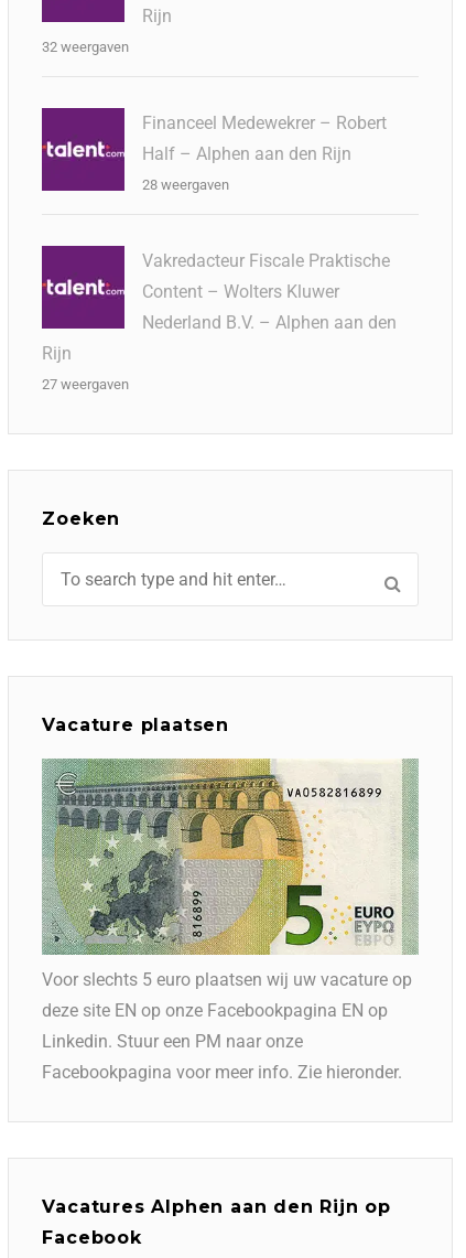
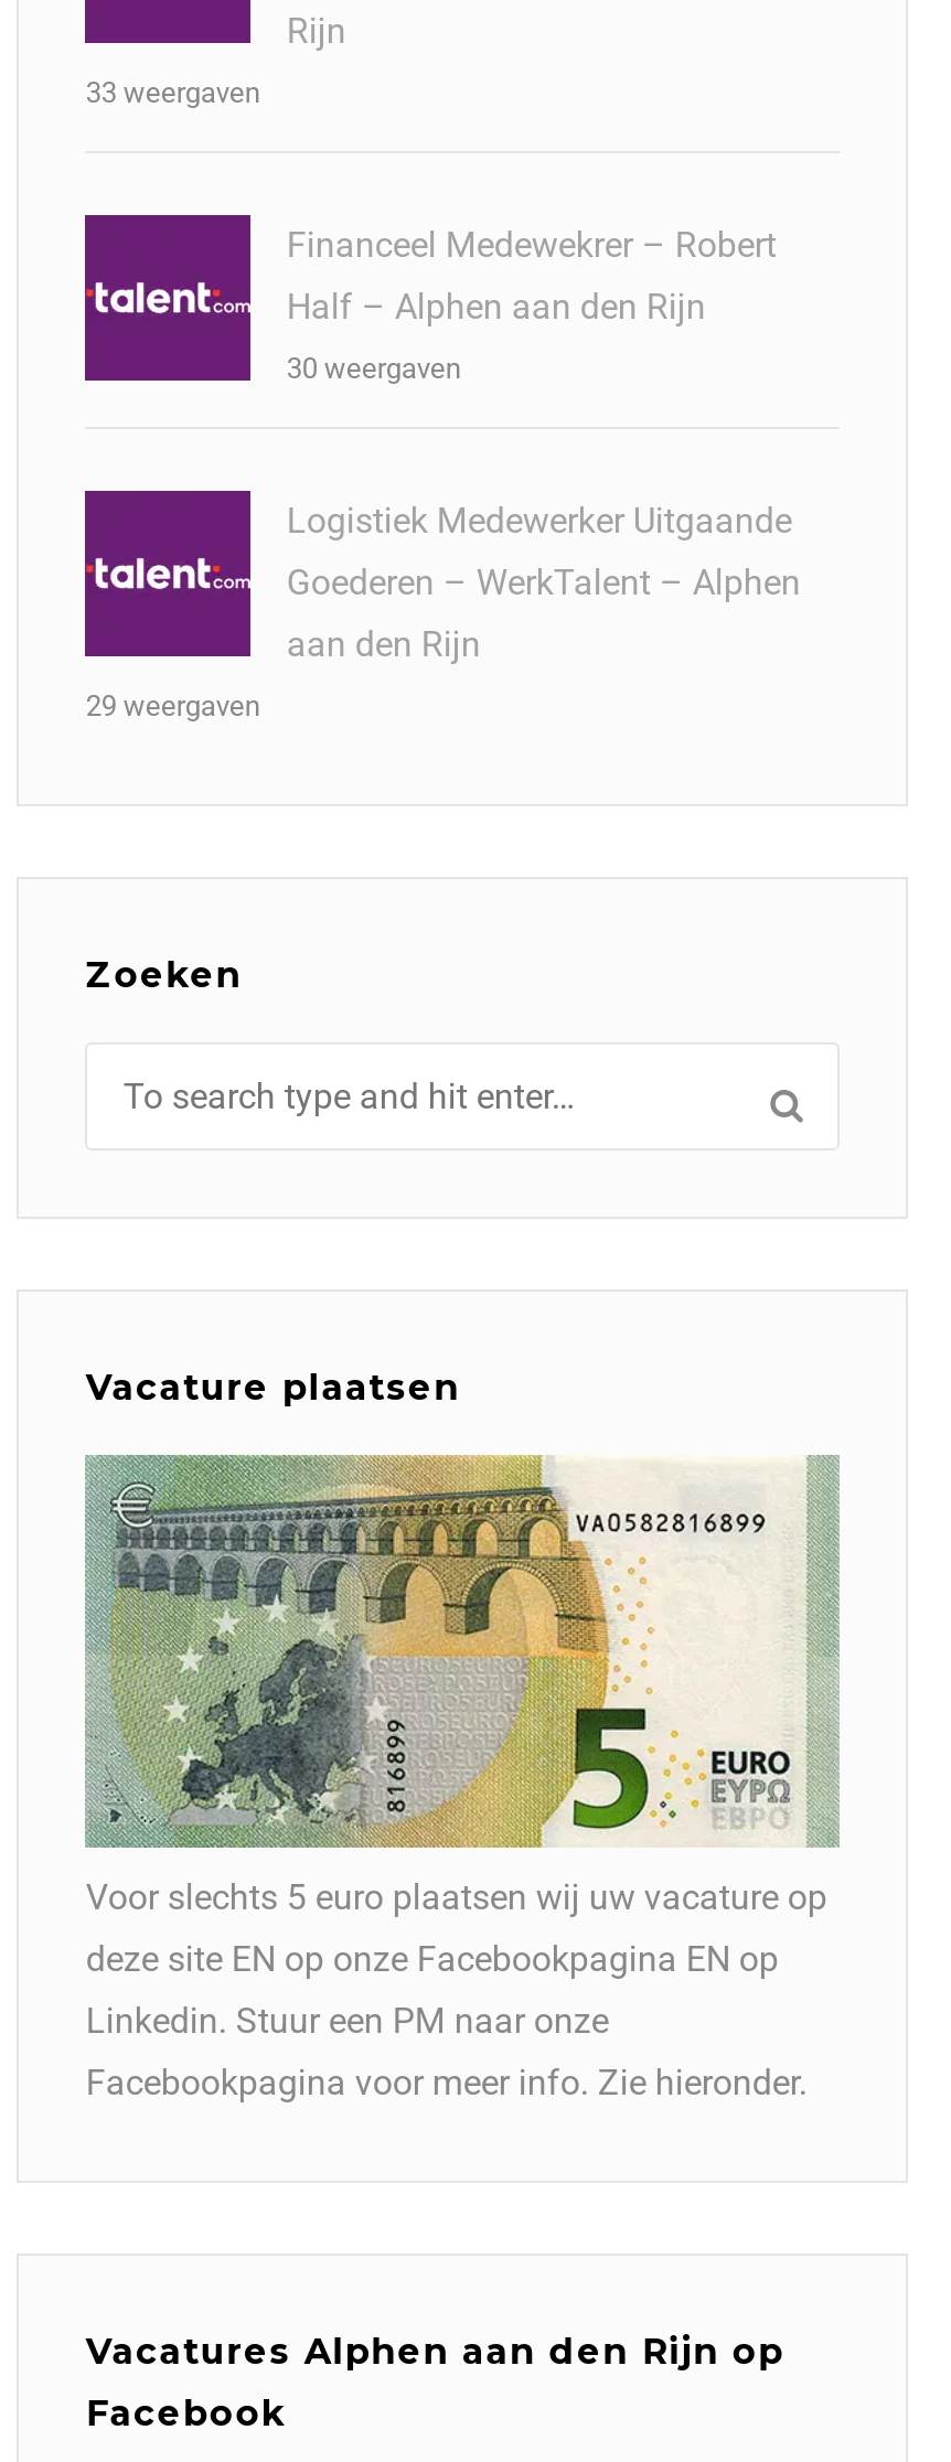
- 32 weergaven
+ 33 weergaven

- 28 weergaven
+ 30 weergaven

- Vakredacteur Fiscale Praktische
- Content – Wolters Kluwer
- Nederland B.V. – Alphen aan den
- Rijn
- 27 weergaven
+ Logistiek Medewerker Uitgaande
+ Goederen – WerkTalent – Alphen
+ aan den Rijn
+ 29 weergaven
